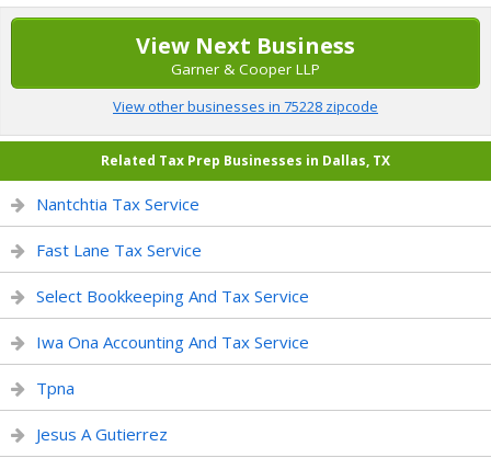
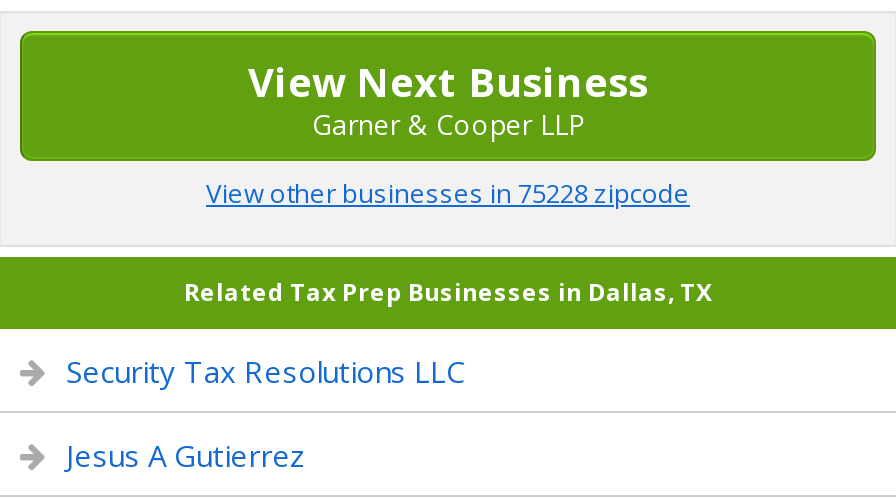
- Nantchtia Tax Service
- Fast Lane Tax Service
- Select Bookkeeping And Tax Service
- Iwa Ona Accounting And Tax Service
- Tpna
+ Security Tax Resolutions LLC
